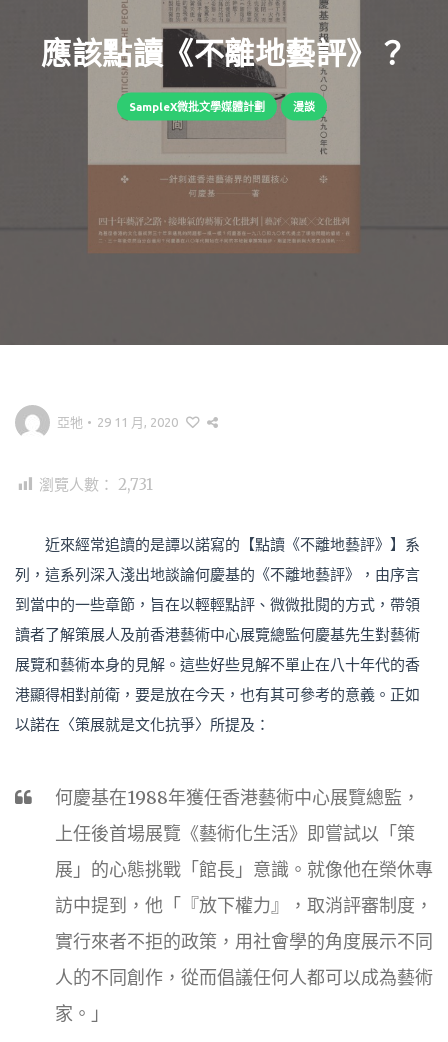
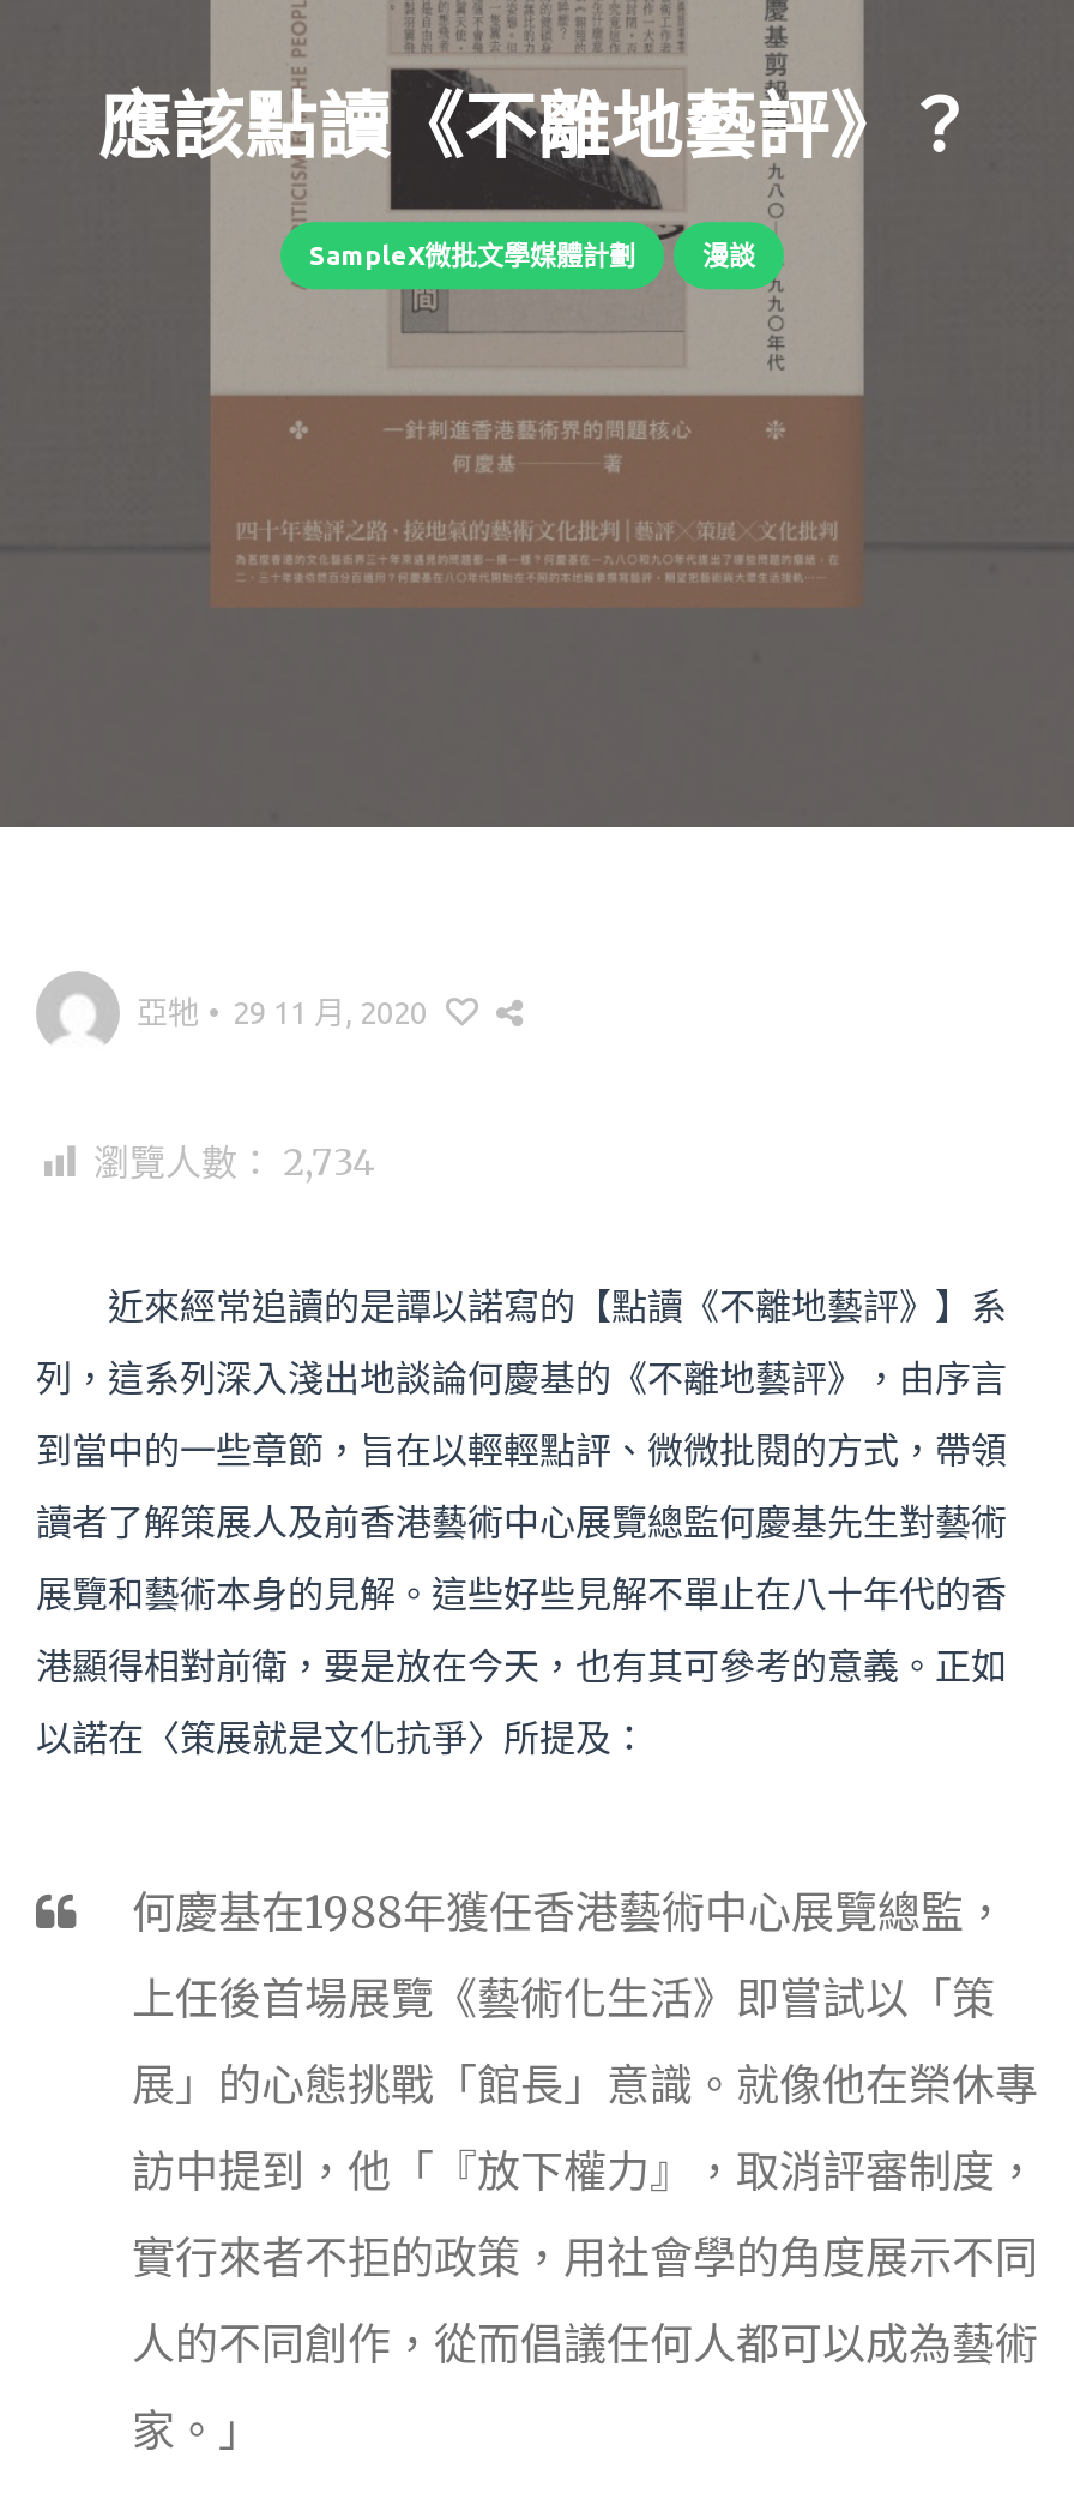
- 瀏覽人數： 2,731
+ 瀏覽人數： 2,734
